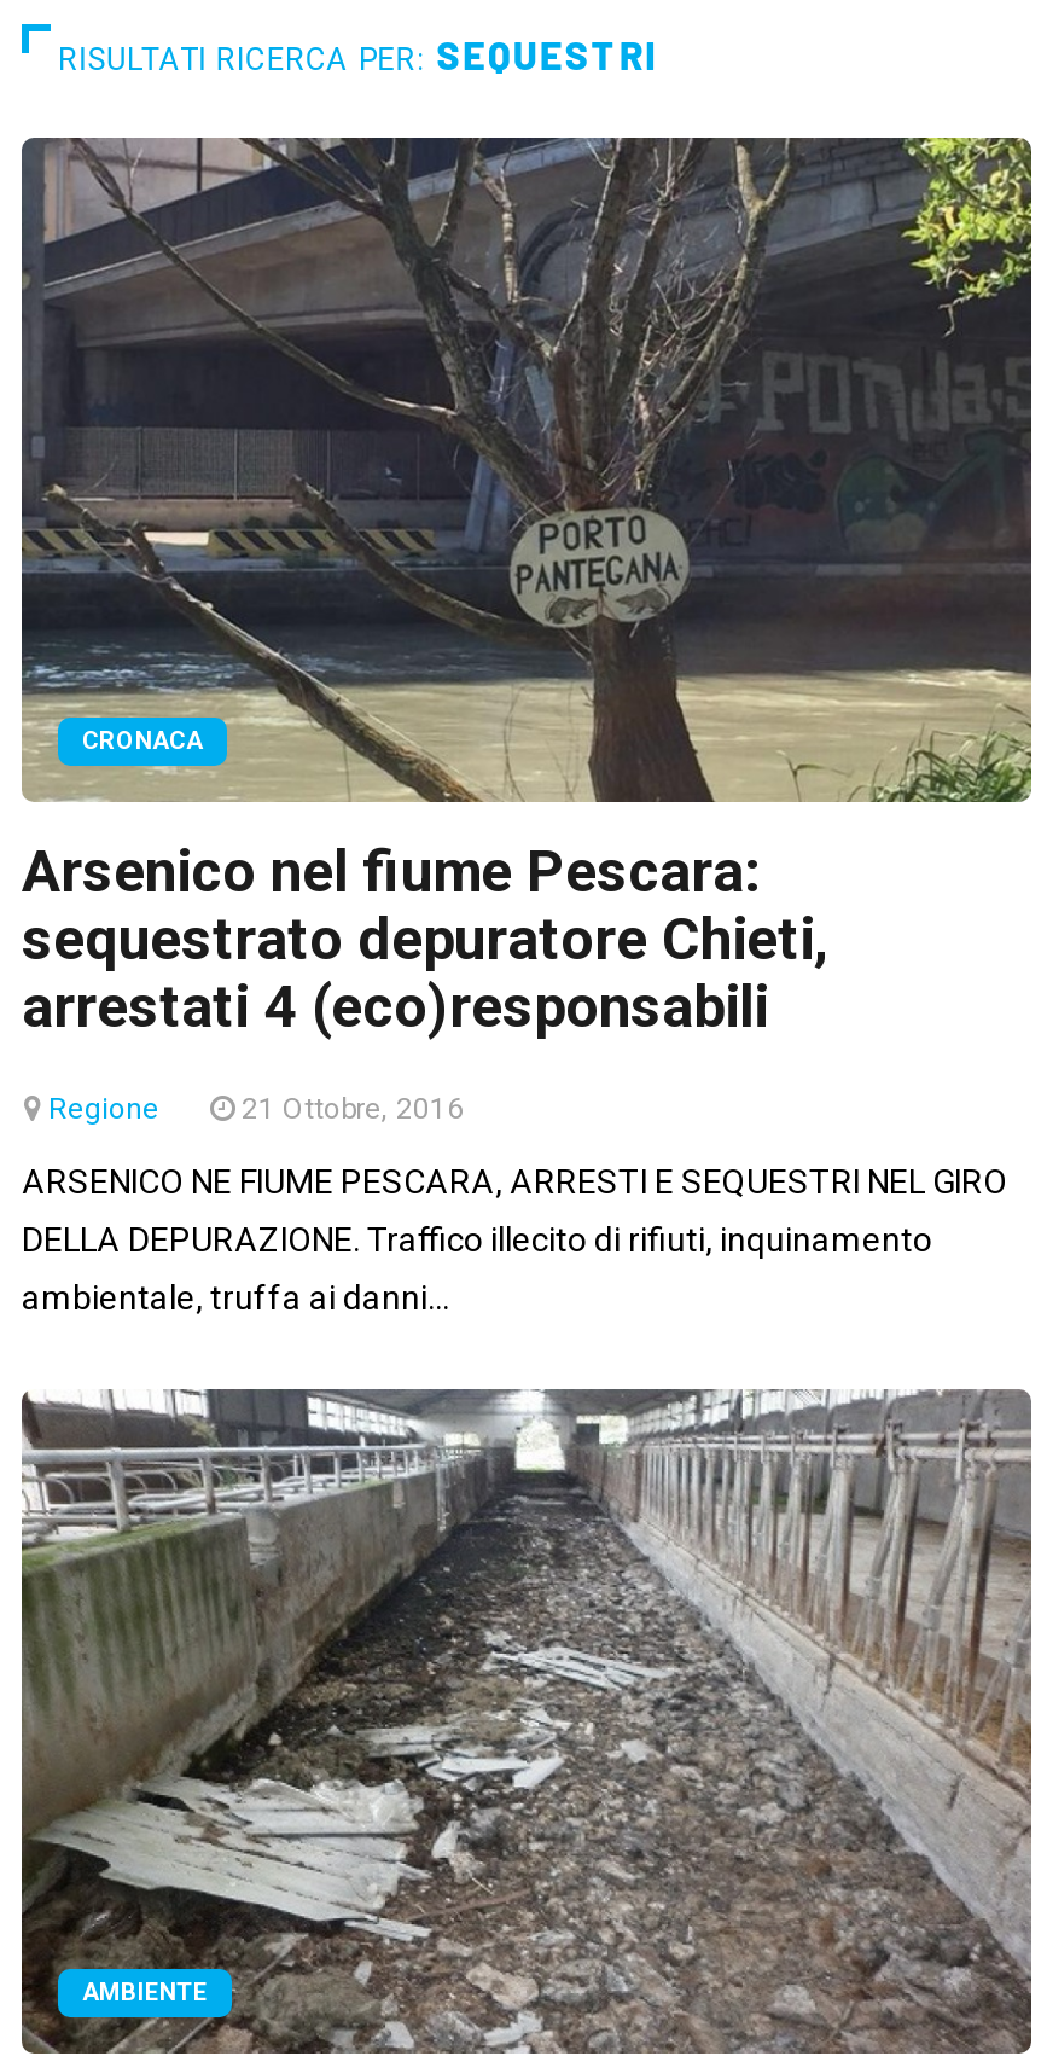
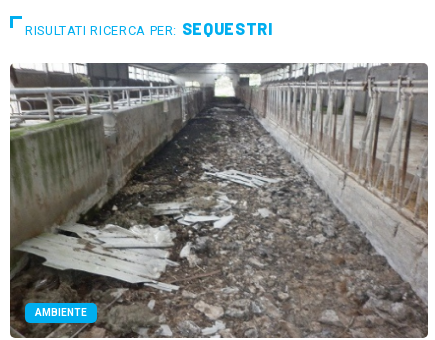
- [image]
- CRONACA
- Arsenico nel fiume Pescara:
- sequestrato depuratore Chieti,
- arrestati 4 (eco)responsabili
- Regione
- 21 Ottobre, 2016
- ARSENICO NE FIUME PESCARA, ARRESTI E SEQUESTRI NEL GIRO
- DELLA DEPURAZIONE. Traffico illecito di rifiuti, inquinamento
- ambientale, truffa ai danni...
